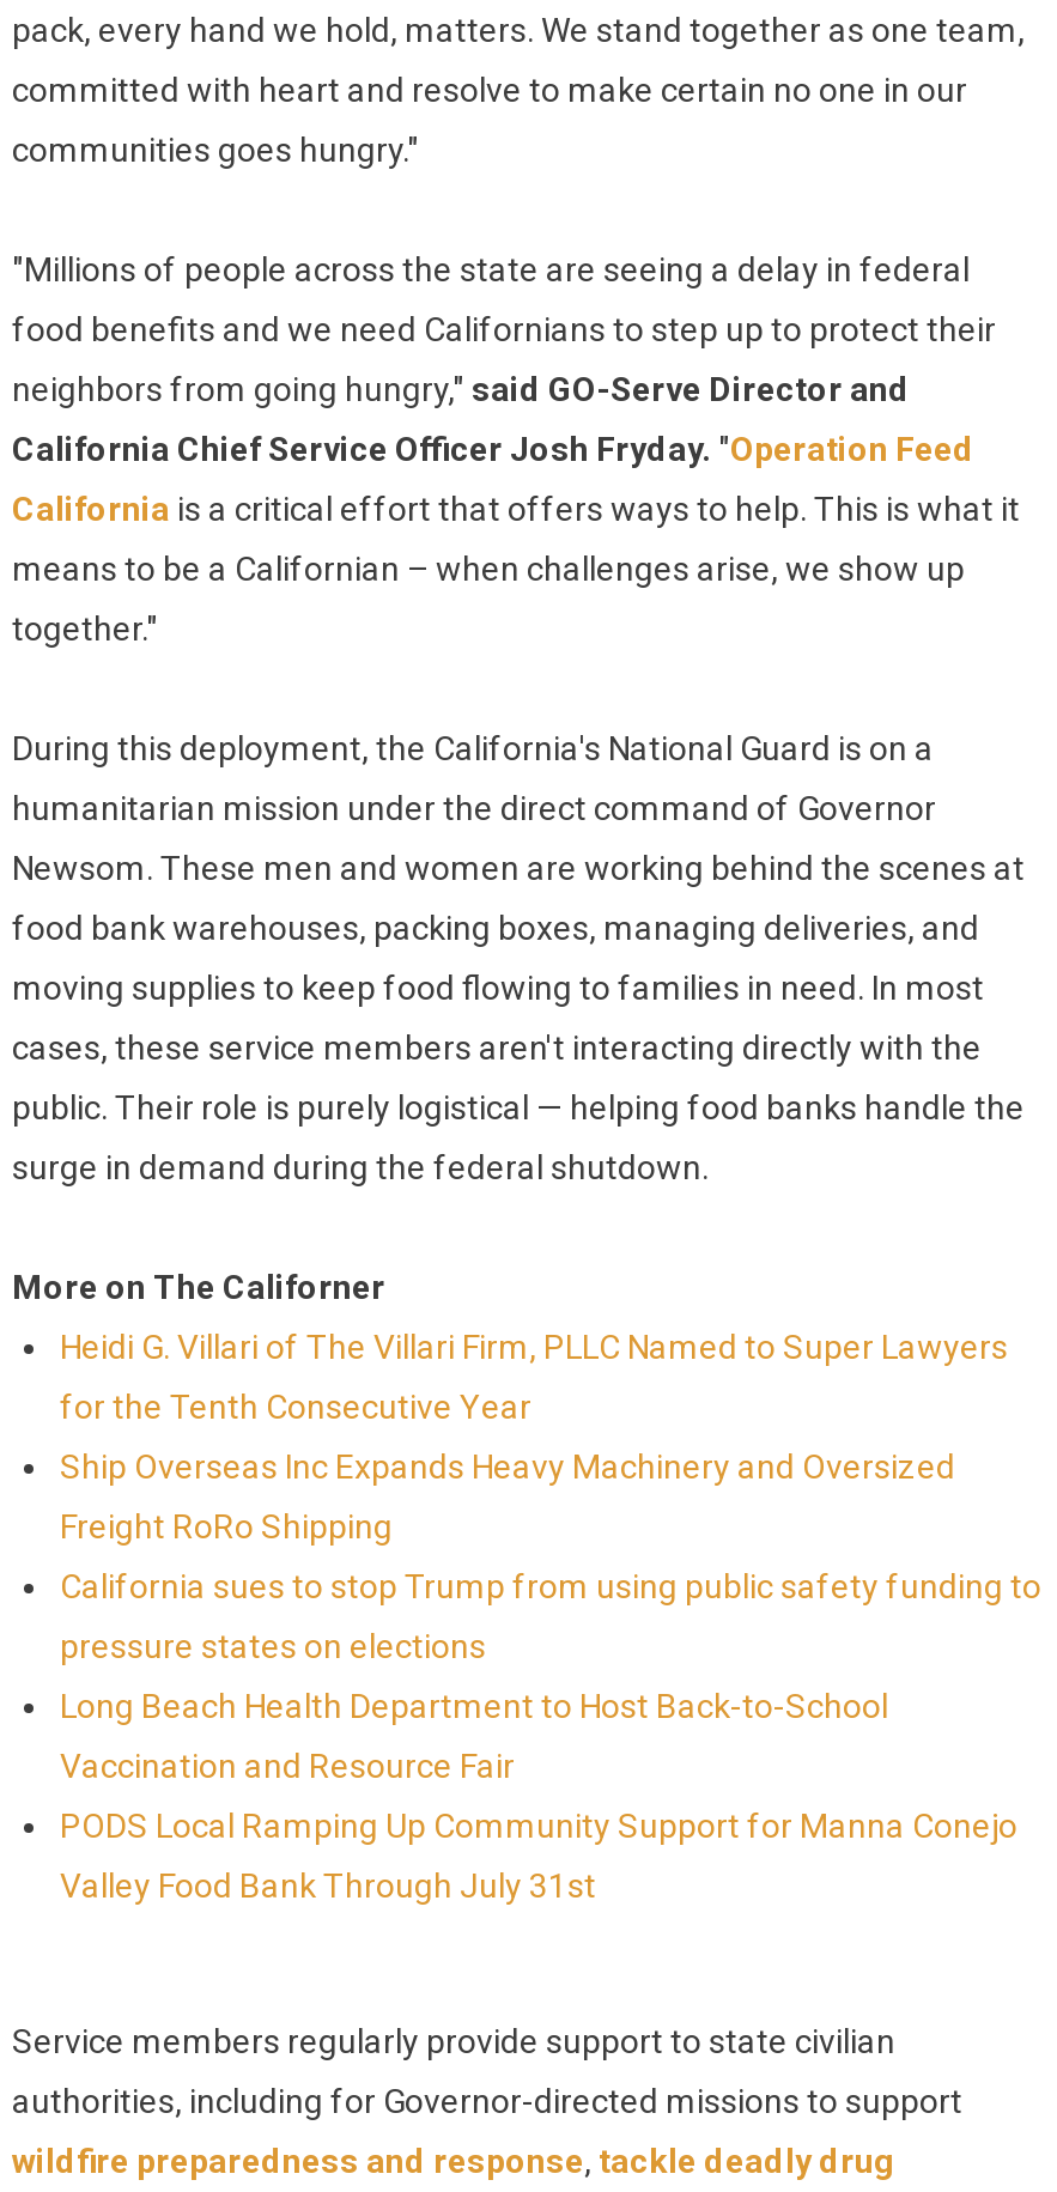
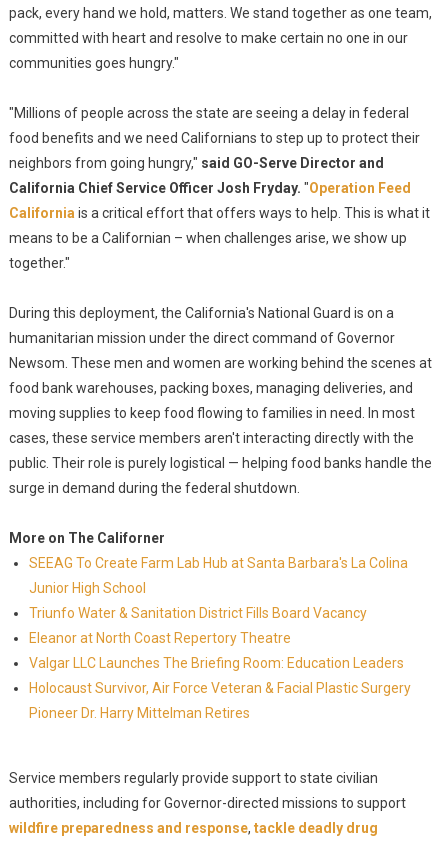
- Heidi G. Villari of The Villari Firm, PLLC Named to Super Lawyers
- for the Tenth Consecutive Year
- Ship Overseas Inc Expands Heavy Machinery and Oversized
- Freight RoRo Shipping
- California sues to stop Trump from using public safety funding to
- pressure states on elections
- Long Beach Health Department to Host Back-to-School
- Vaccination and Resource Fair
- PODS Local Ramping Up Community Support for Manna Conejo
- Valley Food Bank Through July 31st
+ SEEAG To Create Farm Lab Hub at Santa Barbara's La Colina
+ Junior High School
+ Triunfo Water & Sanitation District Fills Board Vacancy
+ Eleanor at North Coast Repertory Theatre
+ Valgar LLC Launches The Briefing Room: Education Leaders
+ Holocaust Survivor, Air Force Veteran & Facial Plastic Surgery
+ Pioneer Dr. Harry Mittelman Retires
